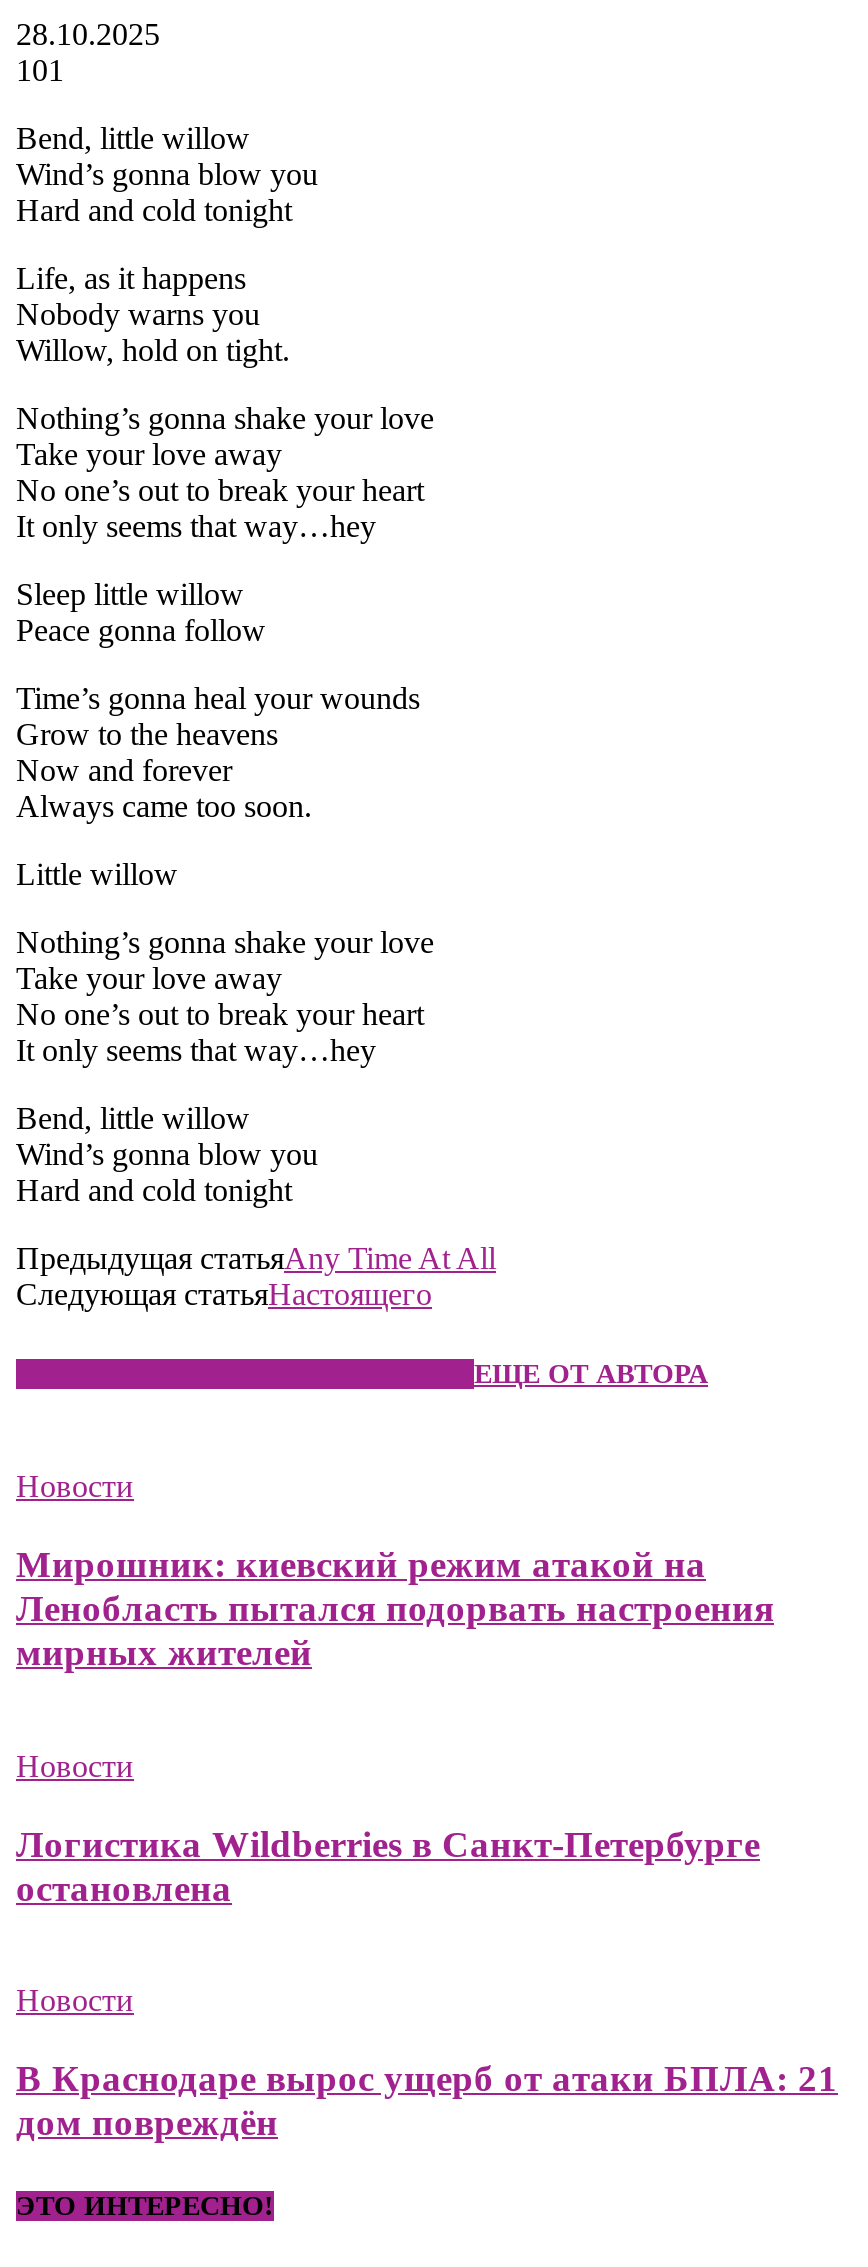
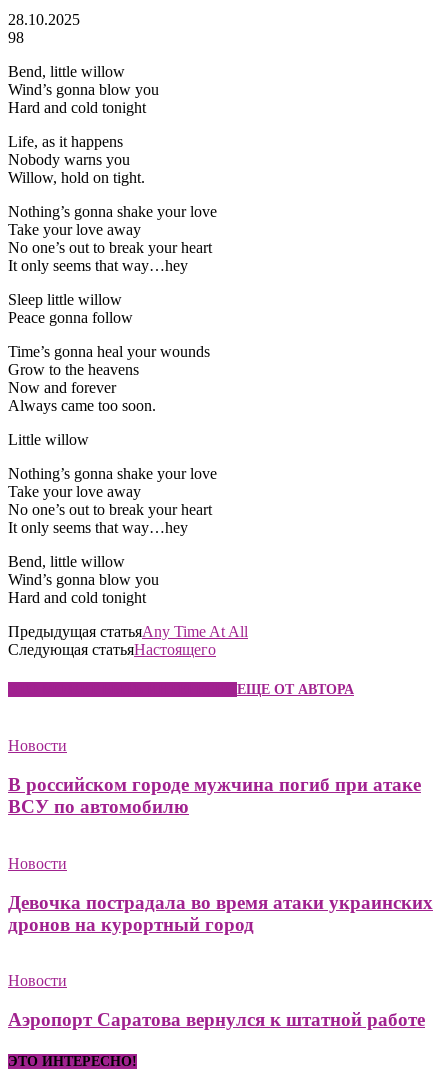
- 101
+ 98

- Мирошник: киевский режим атакой на
- Ленобласть пытался подорвать настроения
- мирных жителей
+ В российском городе мужчина погиб при атаке
+ ВСУ по автомобилю

- Логистика Wildberries в Санкт-Петербурге
- остановлена
+ Девочка пострадала во время атаки украинских
+ дронов на курортный город

- В Краснодаре вырос ущерб от атаки БПЛА: 21
- дом повреждён
+ Аэропорт Саратова вернулся к штатной работе
